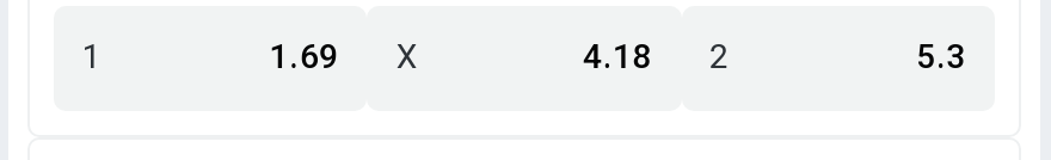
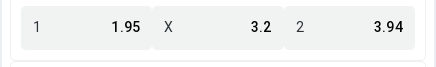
- 1.69 X
+ 1.95 X

- 4.18 2
+ 3.2 2

- 5.3
+ 3.94
